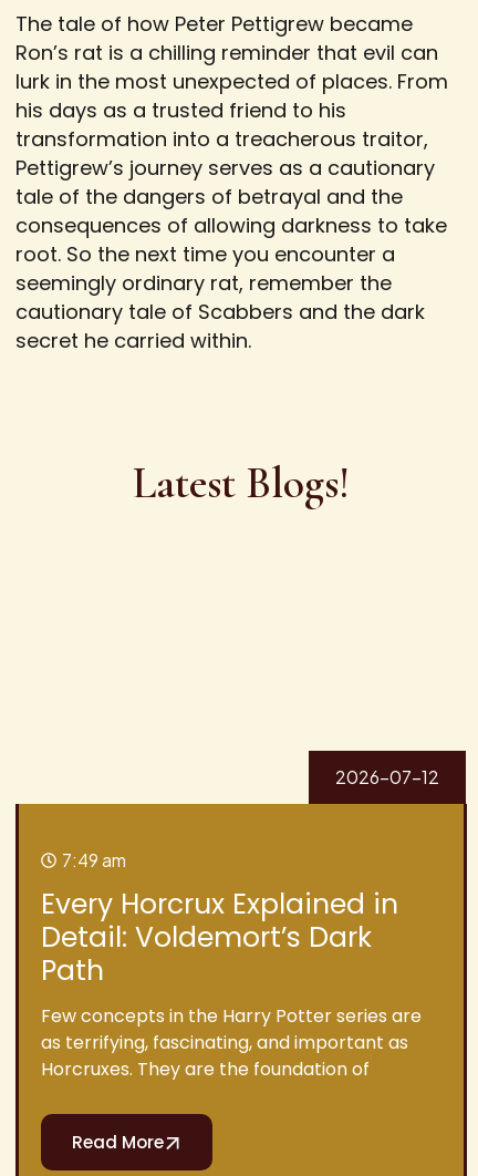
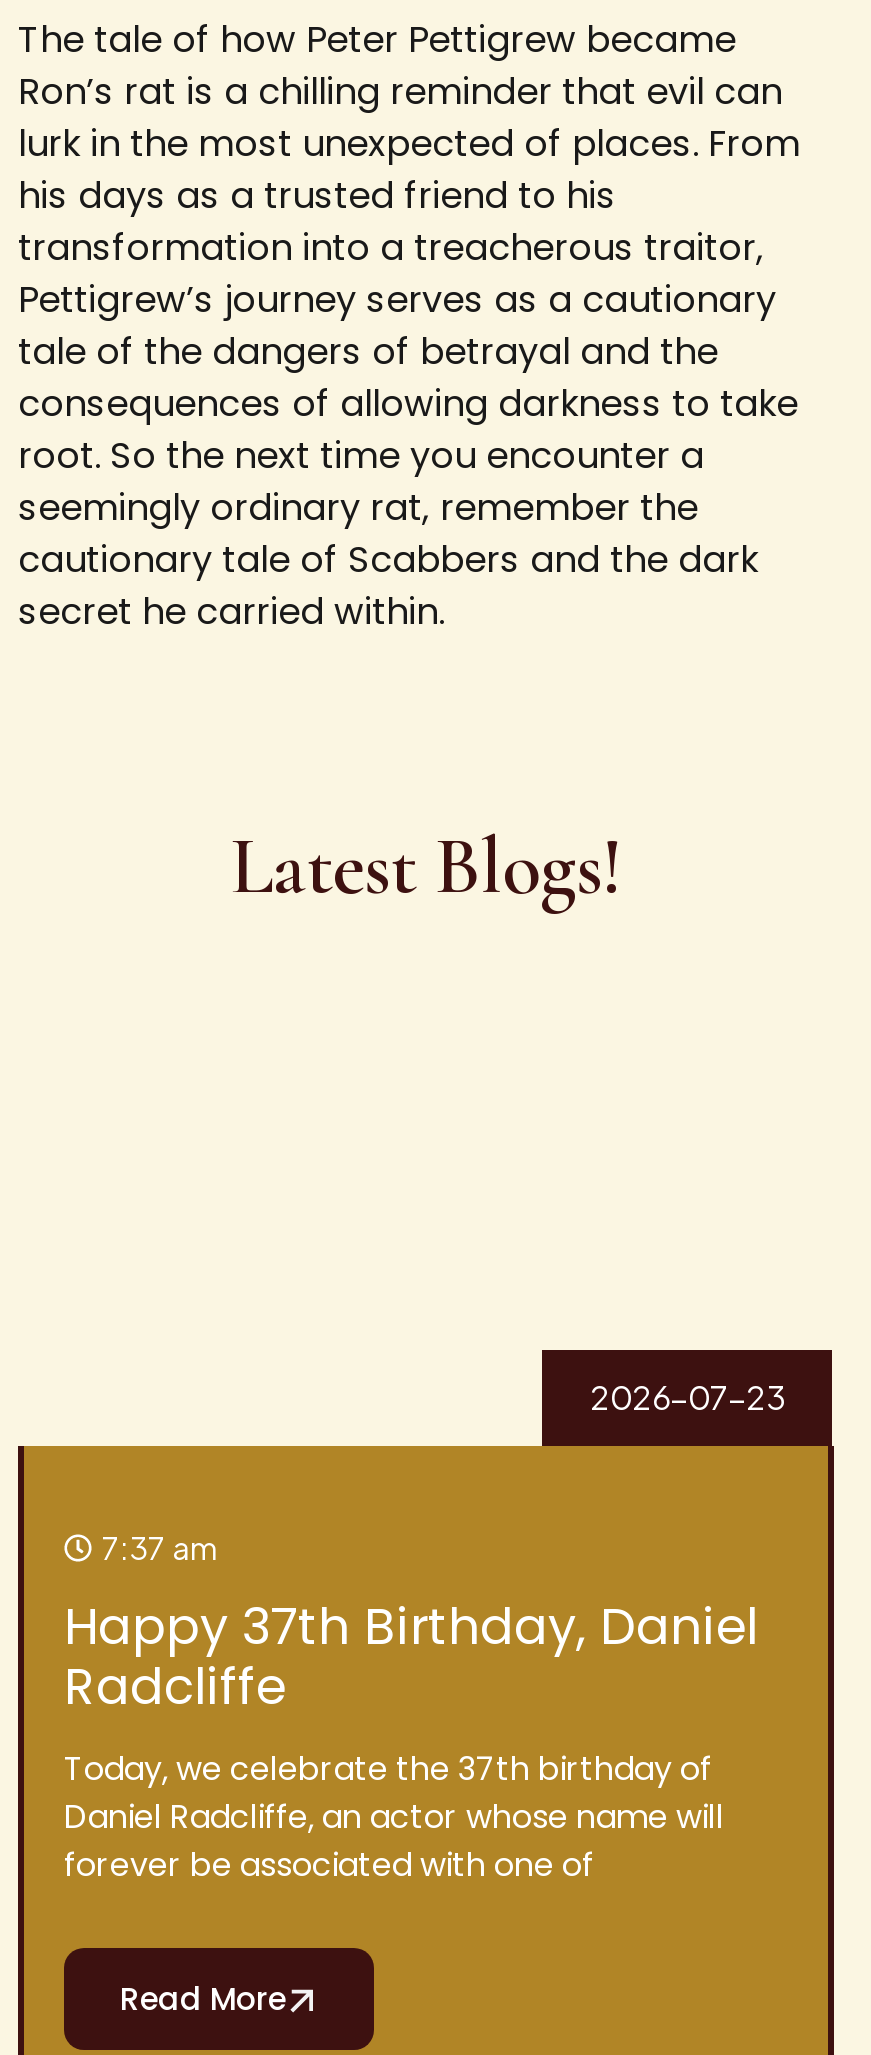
- 2026-07-12
+ 2026-07-23

- 7:49 am
+ 7:37 am

- Every Horcrux Explained in
- Detail: Voldemort’s Dark
- Path
- Few concepts in the Harry Potter series are
- as terrifying, fascinating, and important as
- Horcruxes. They are the foundation of
+ Happy 37th Birthday, Daniel
+ Radcliffe
+ Today, we celebrate the 37th birthday of
+ Daniel Radcliffe, an actor whose name will
+ forever be associated with one of
